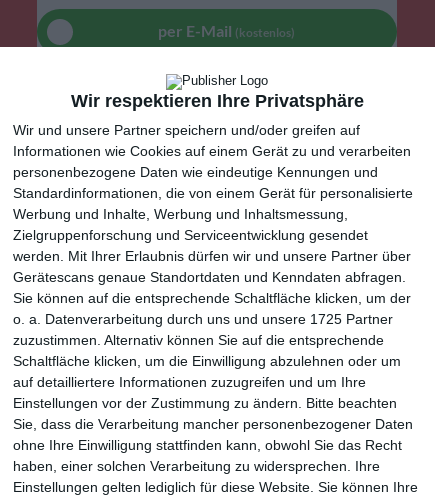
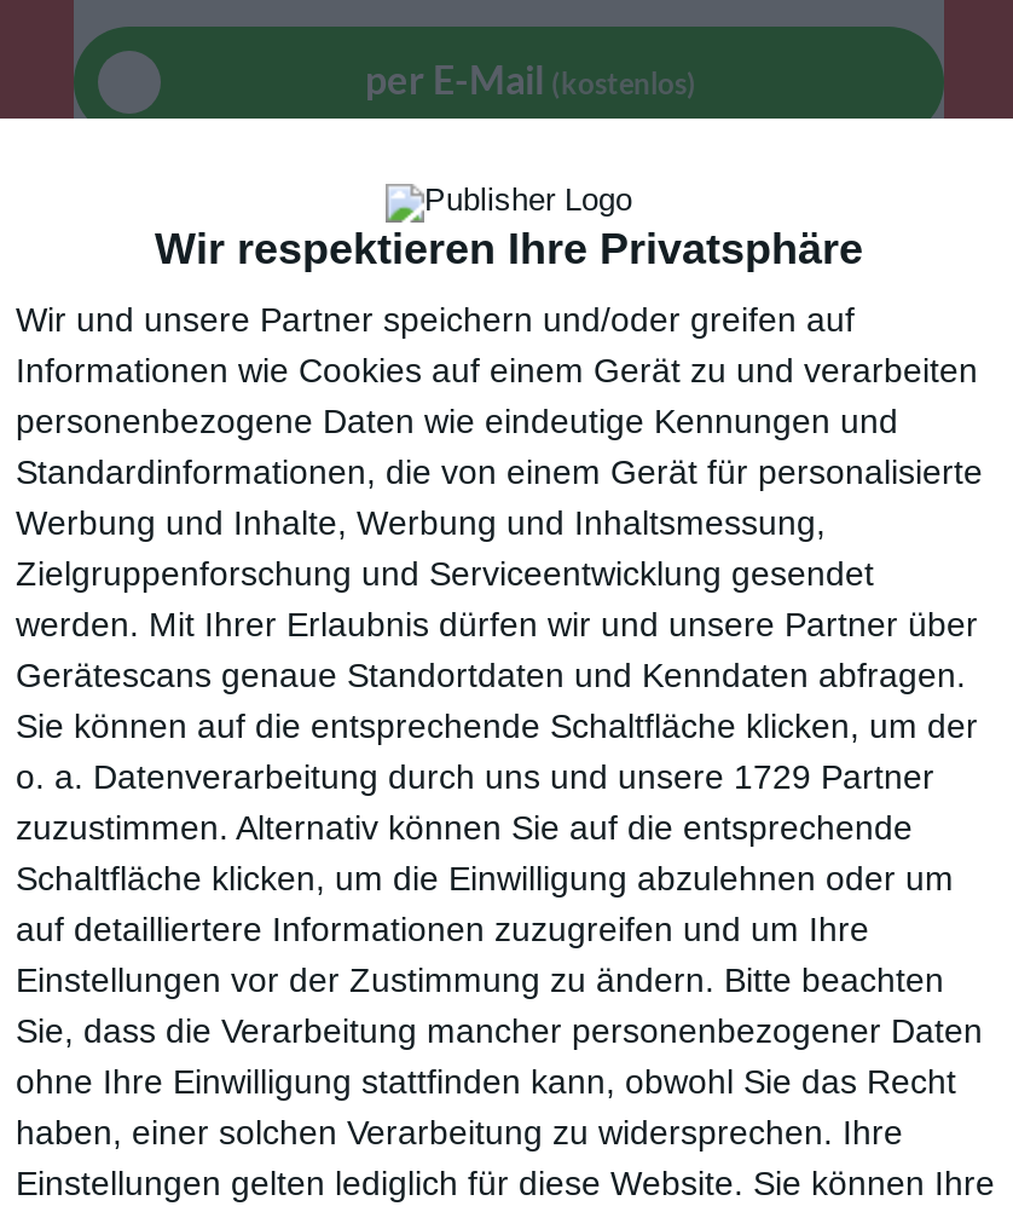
- o. a. Datenverarbeitung durch uns und unsere 1725 Partner
+ o. a. Datenverarbeitung durch uns und unsere 1729 Partner
